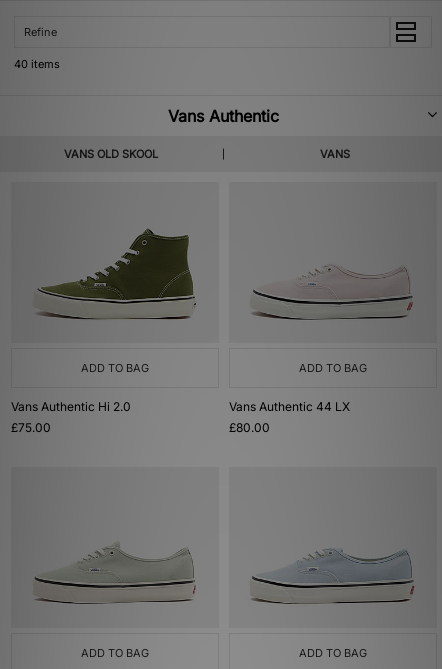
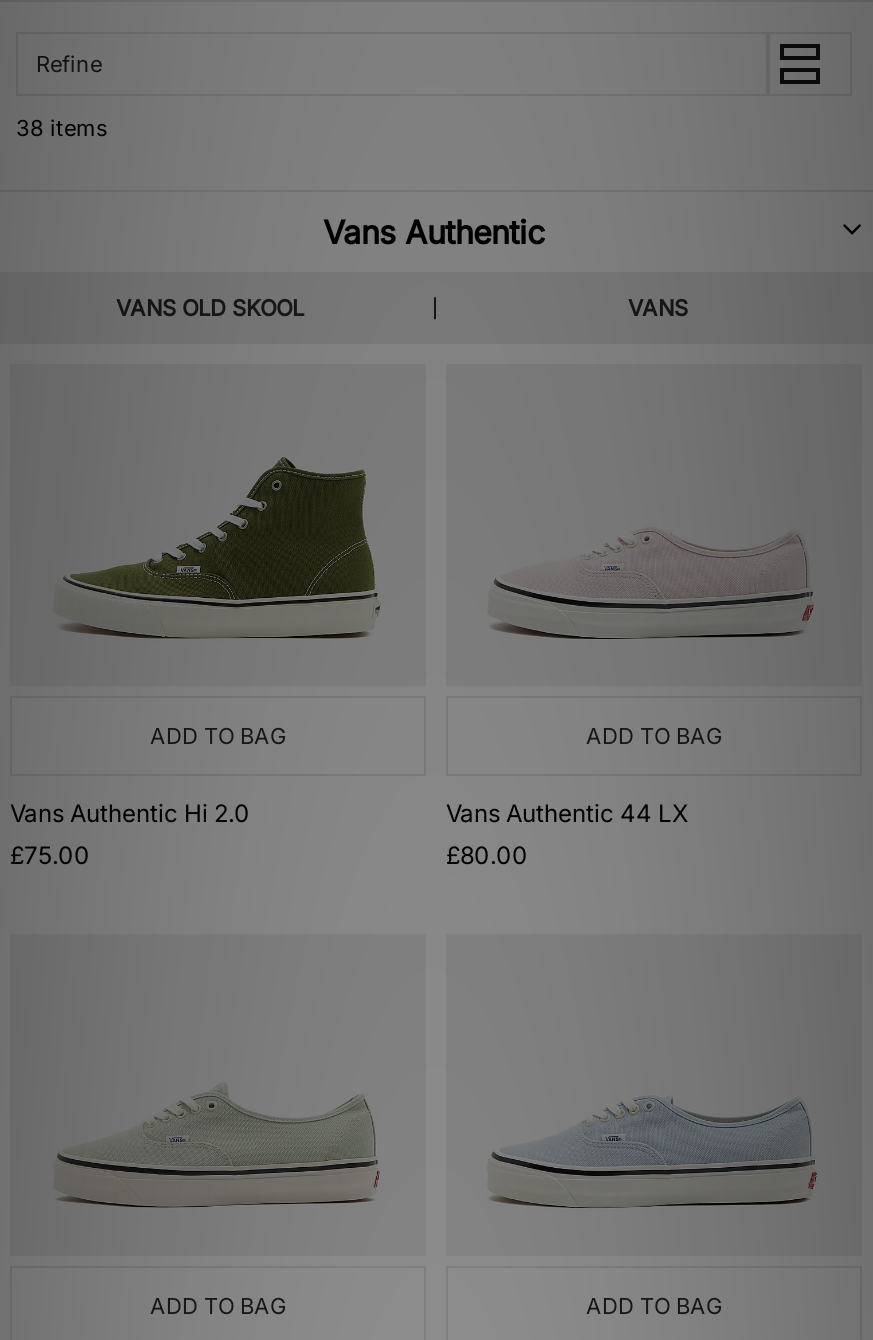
- 40 items
+ 38 items
